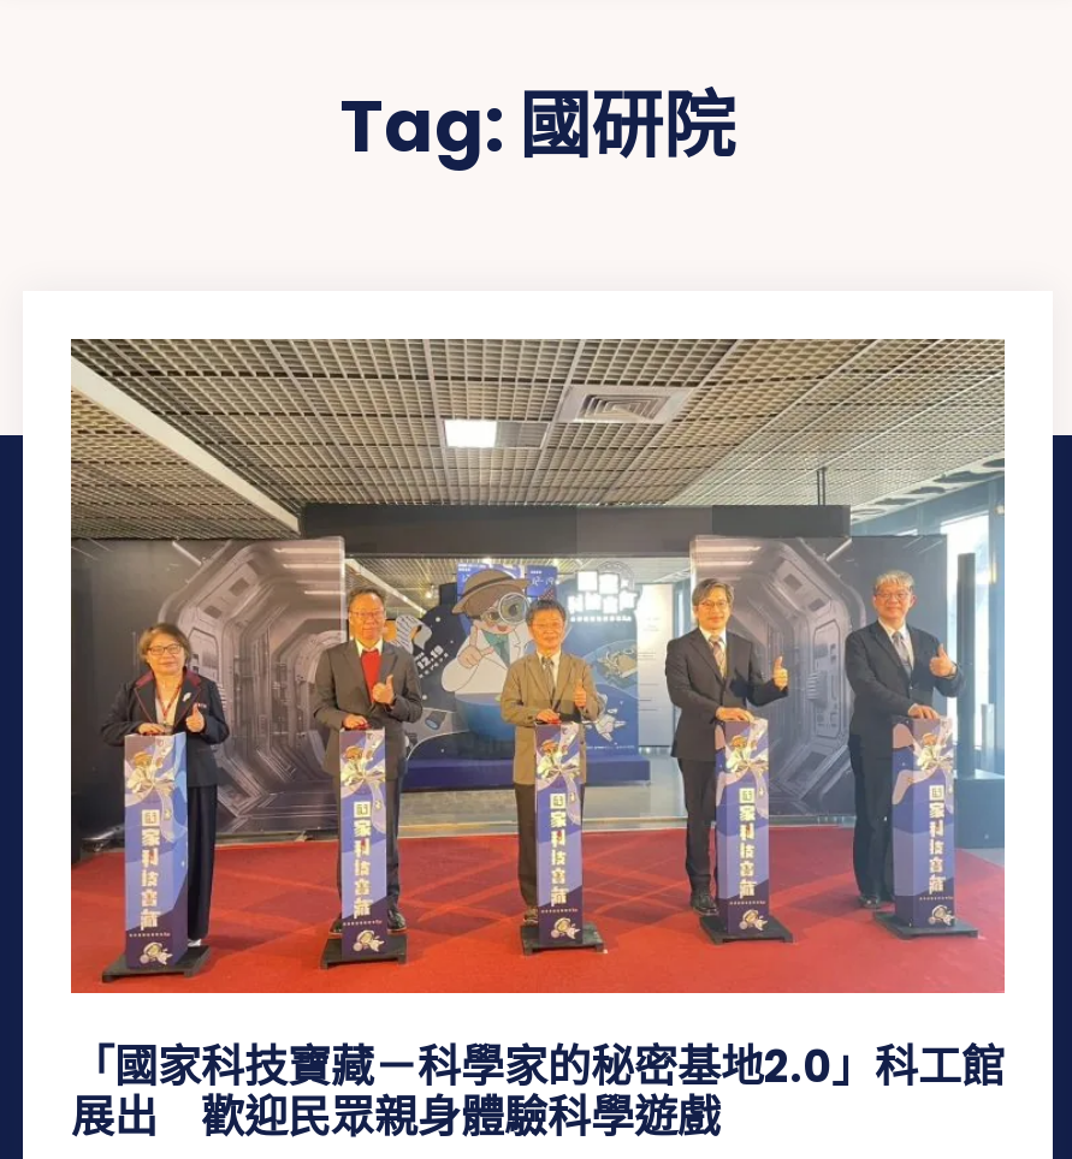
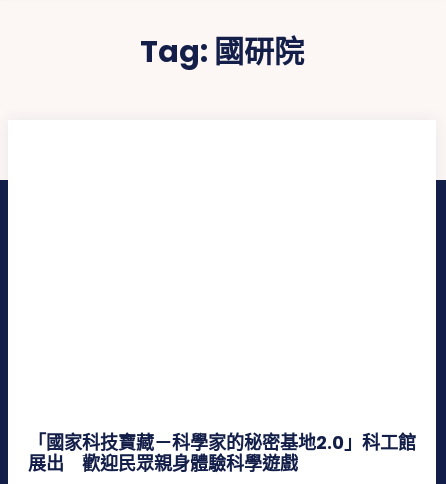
- [image]
